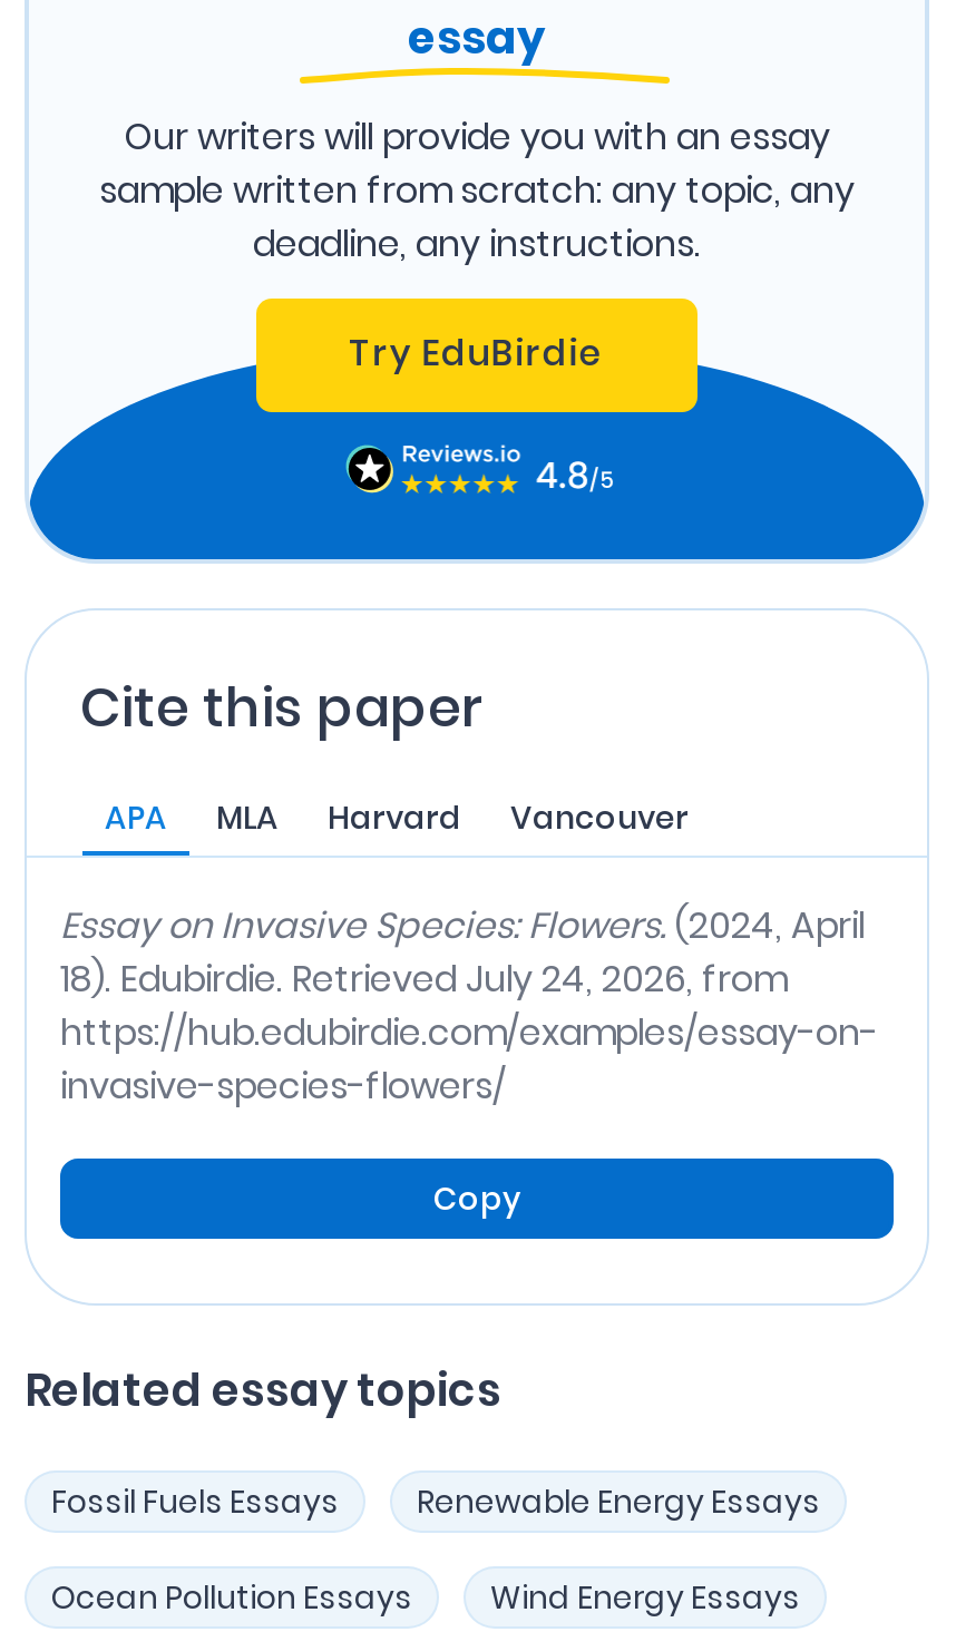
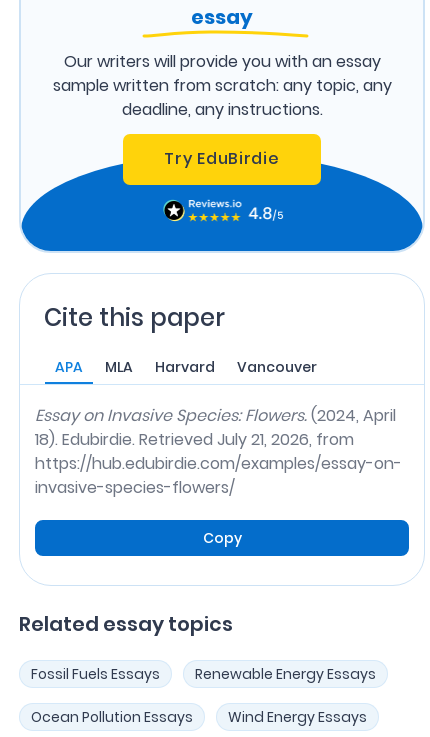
- 18). Edubirdie. Retrieved July 24, 2026, from
+ 18). Edubirdie. Retrieved July 21, 2026, from
